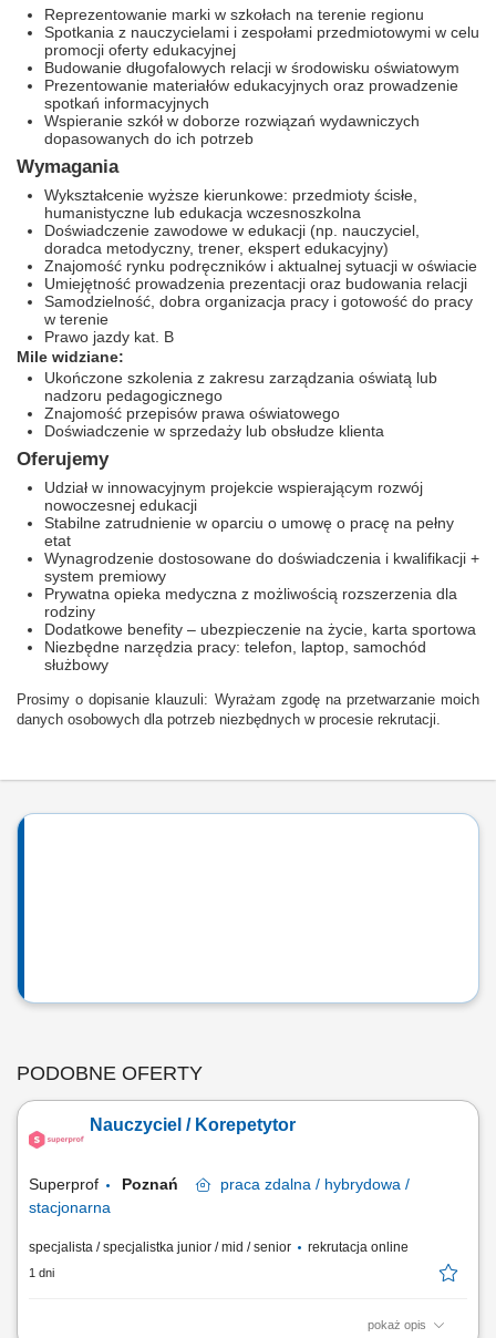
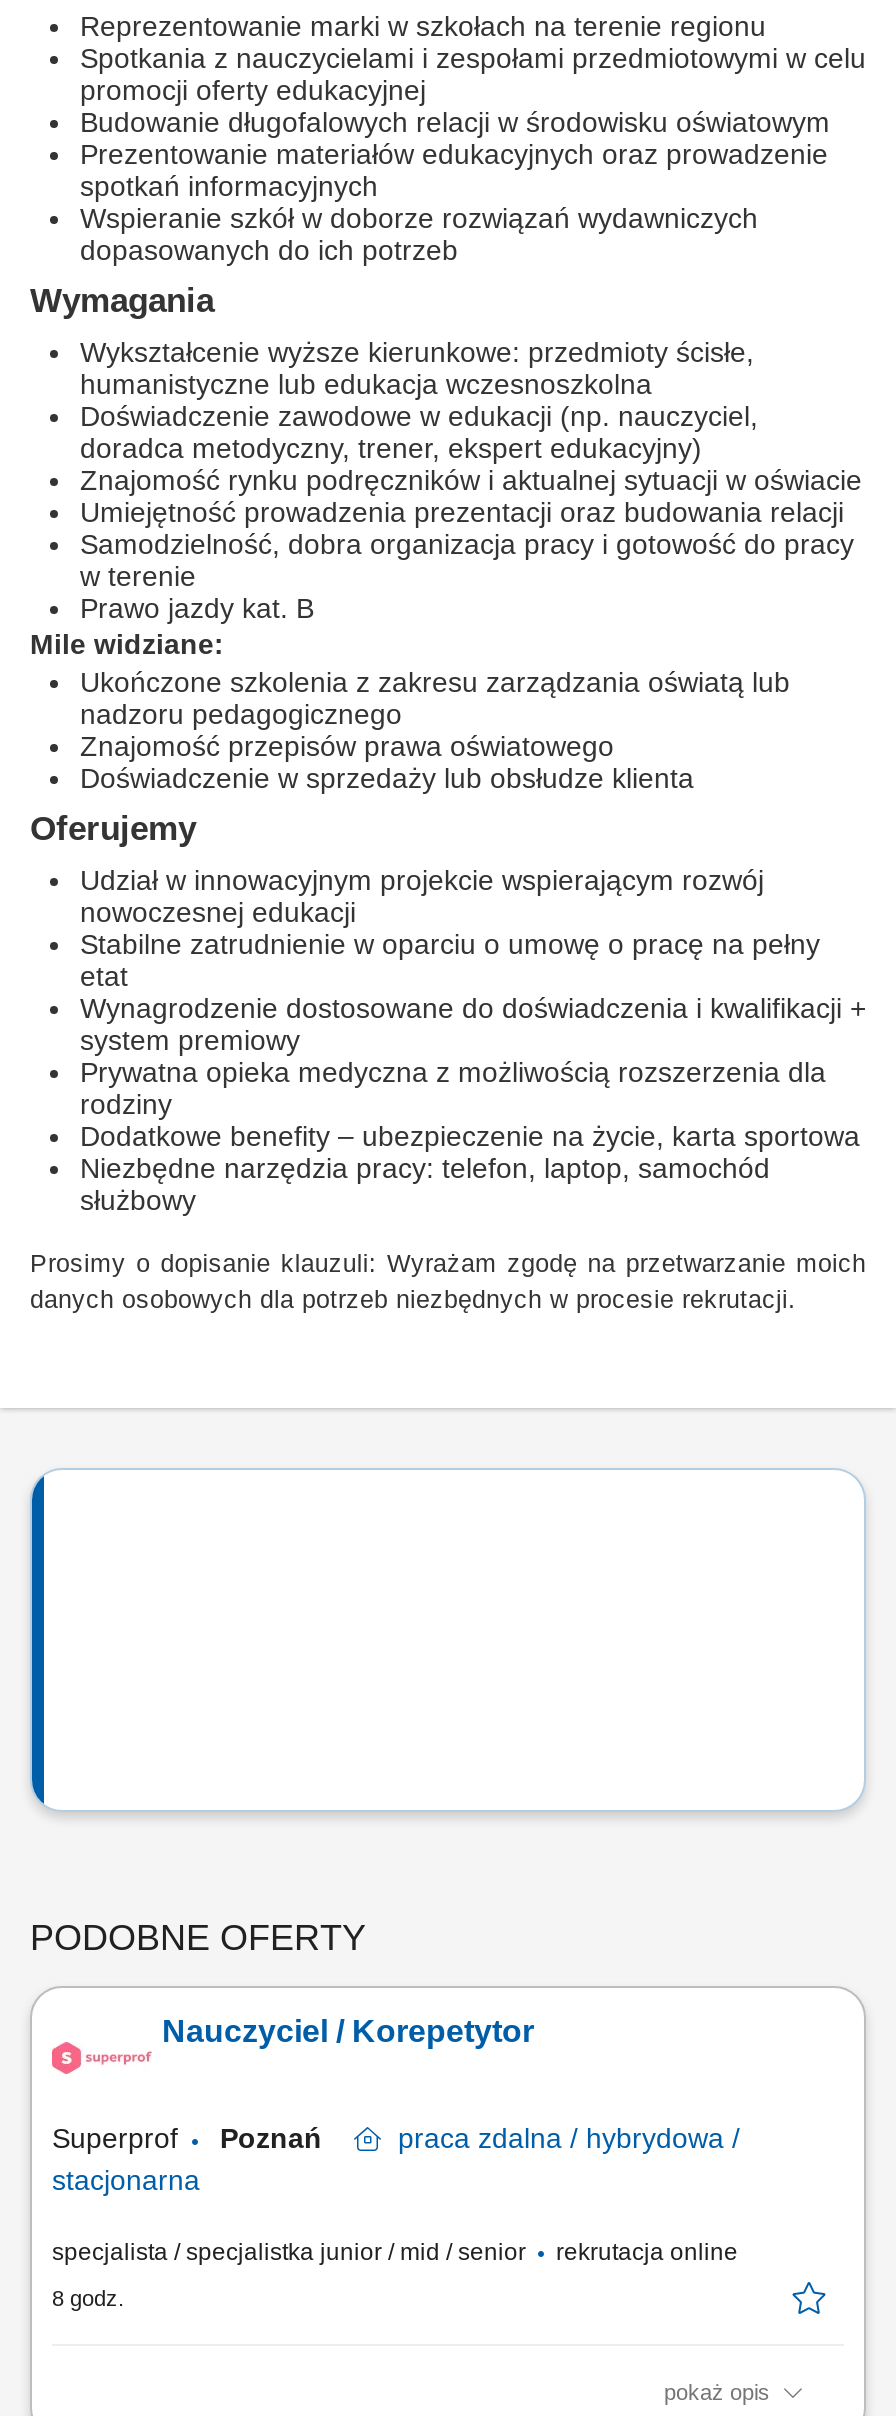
- 1 dni
+ 8 godz.
